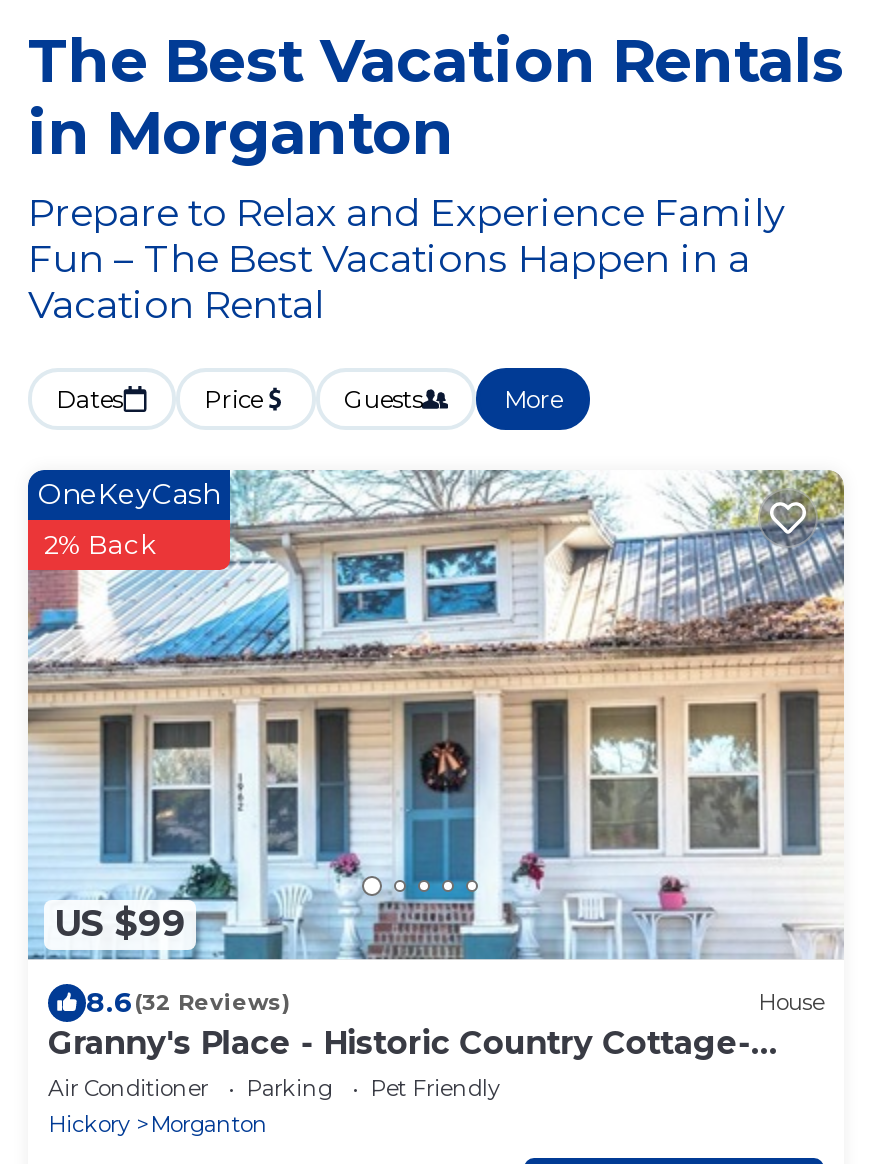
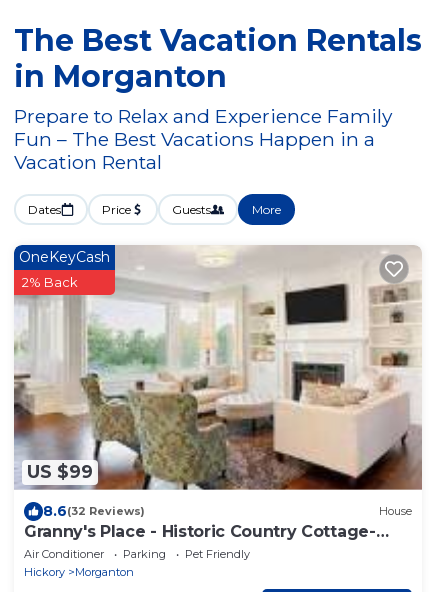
- [image]
+ [image]
